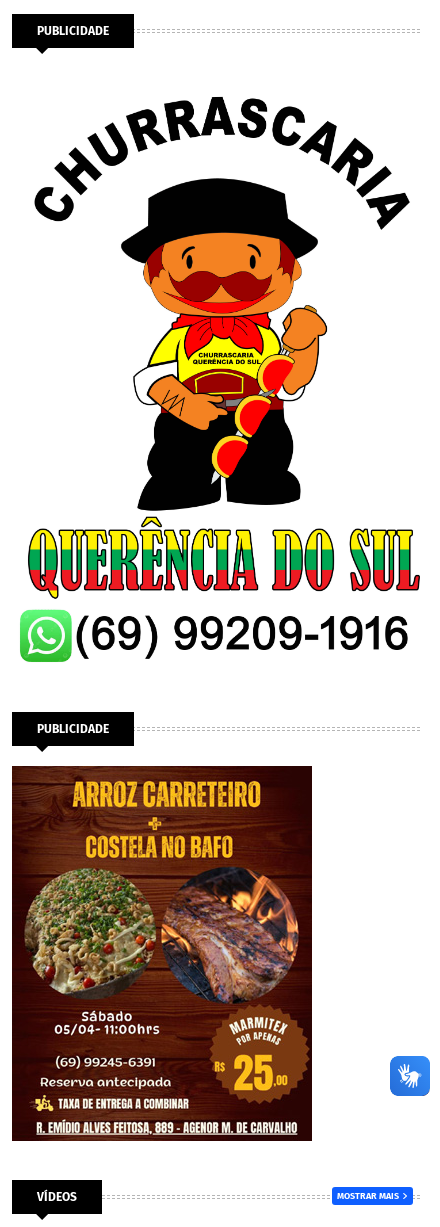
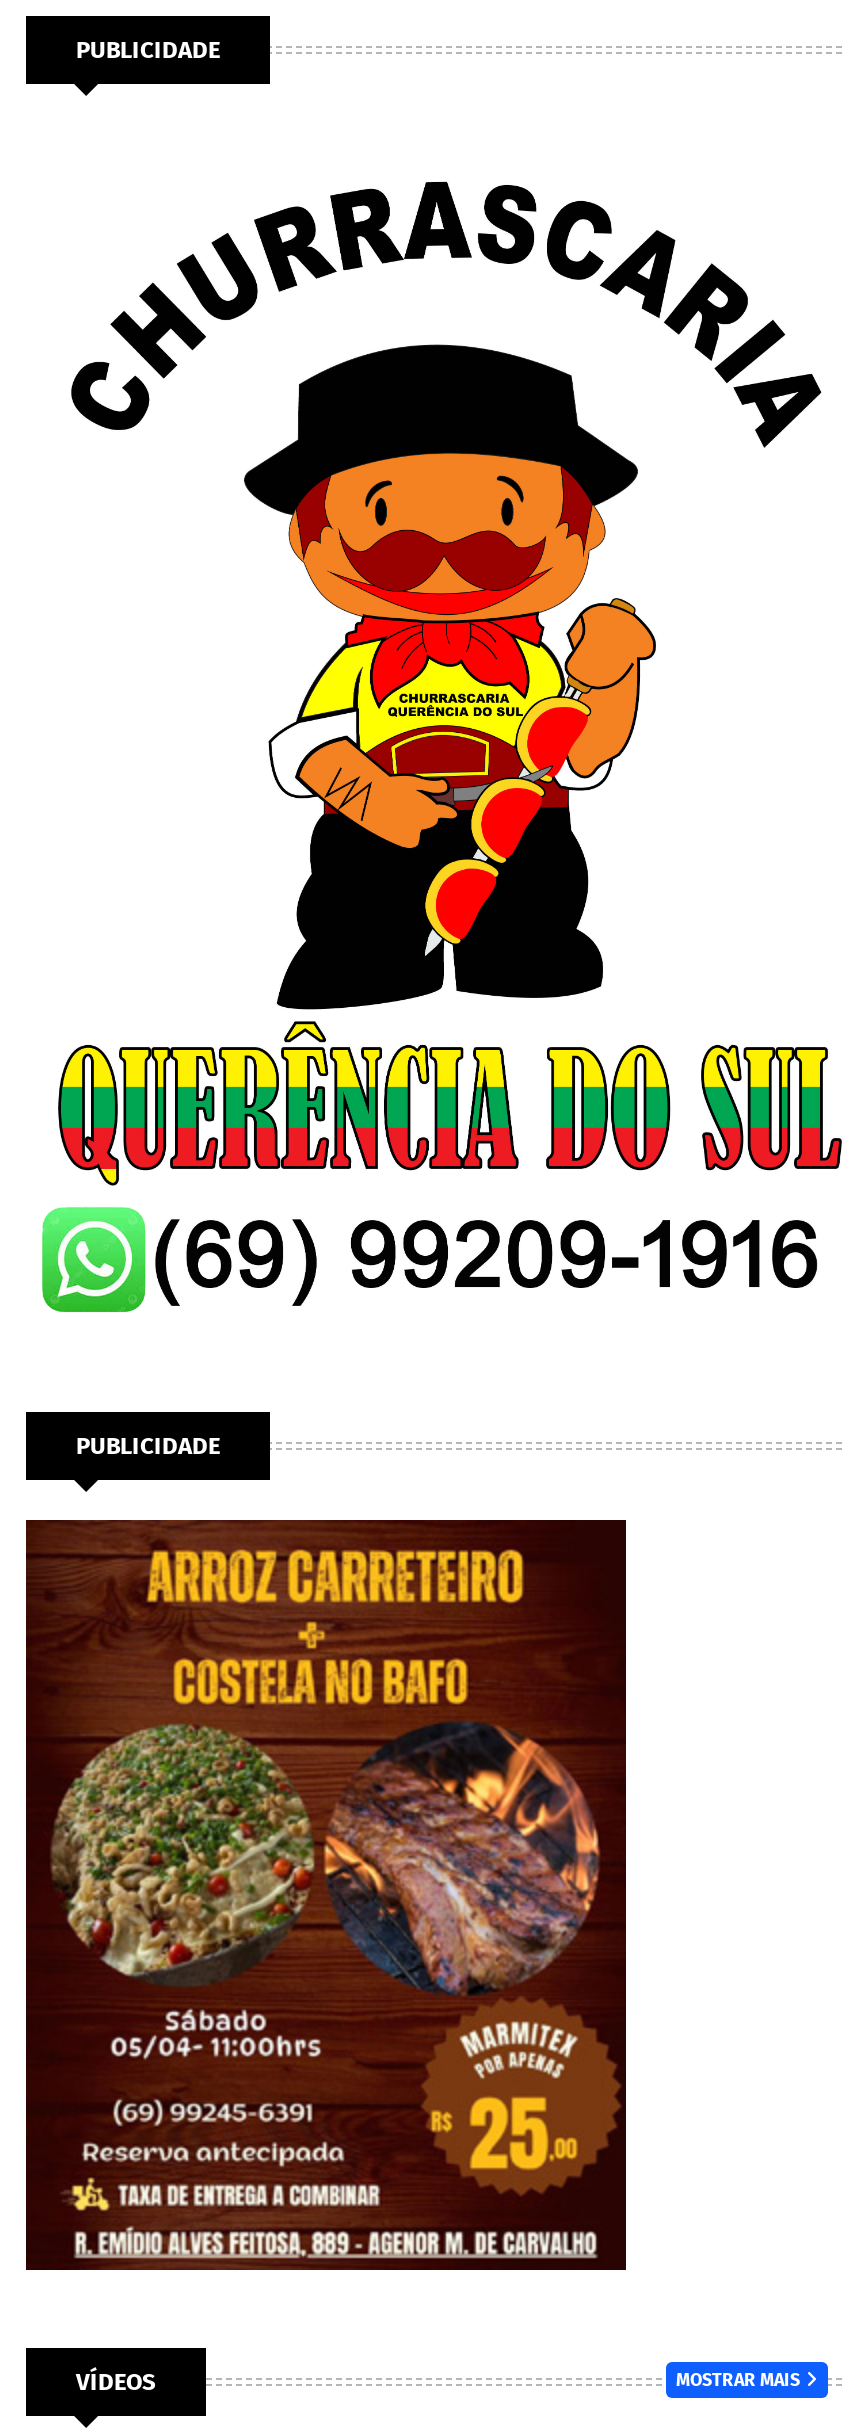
- [image]
